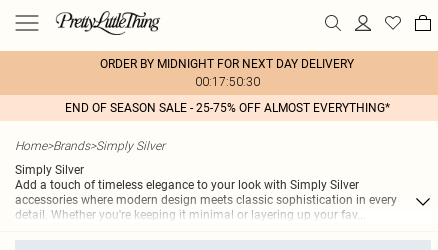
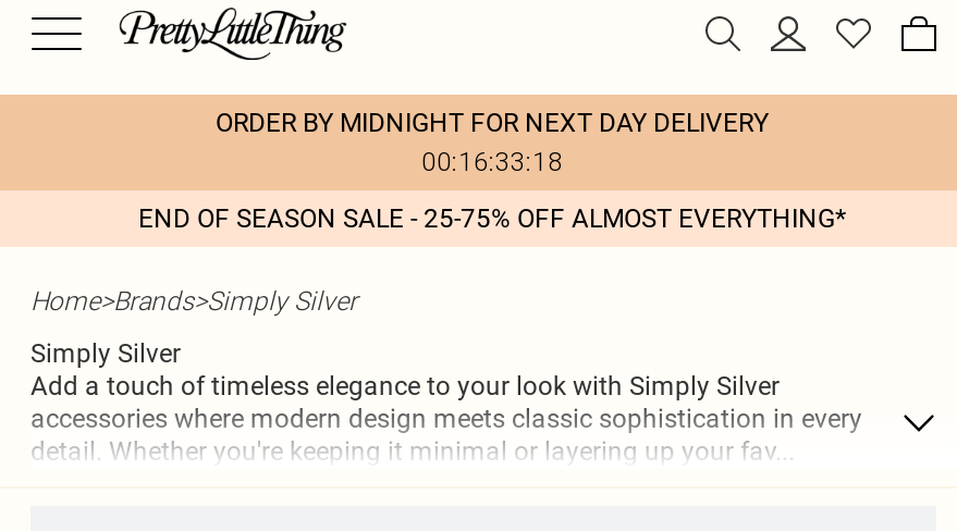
- 00:17:50:30
+ 00:16:33:18
